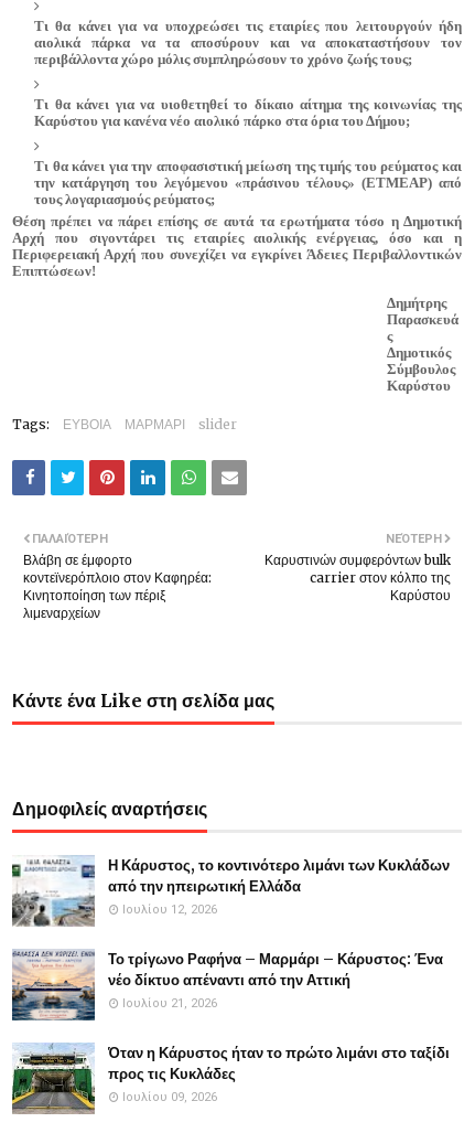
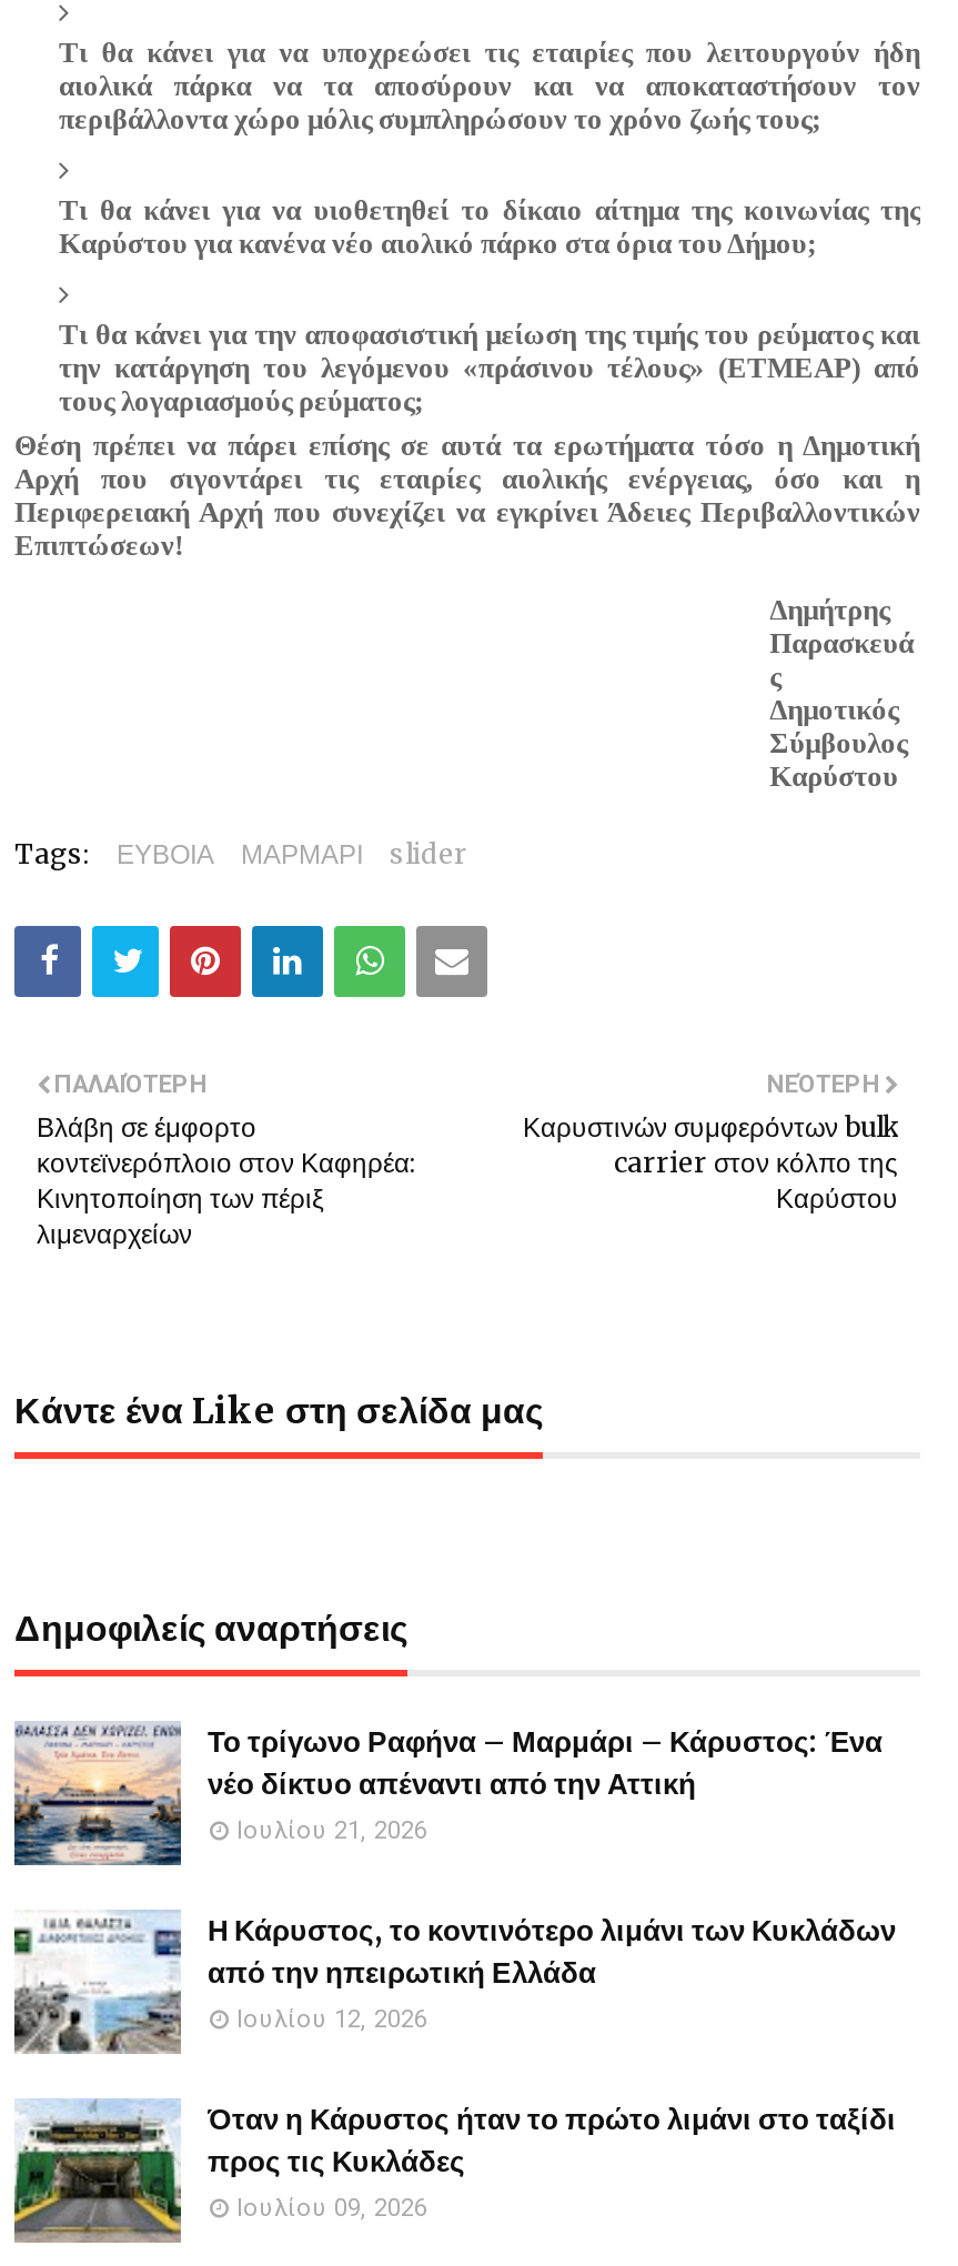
moved down: [image] | Η Κάρυστος, το κοντινότερο λιμάνι των Κυκλάδων | από την ηπειρωτική Ελλάδα | Ιουλίου 12, 2026

moved up: [image] | Το τρίγωνο Ραφήνα – Μαρμάρι – Κάρυστος: Ένα | νέο δίκτυο απέναντι από την Αττική | Ιουλίου 21, 2026
